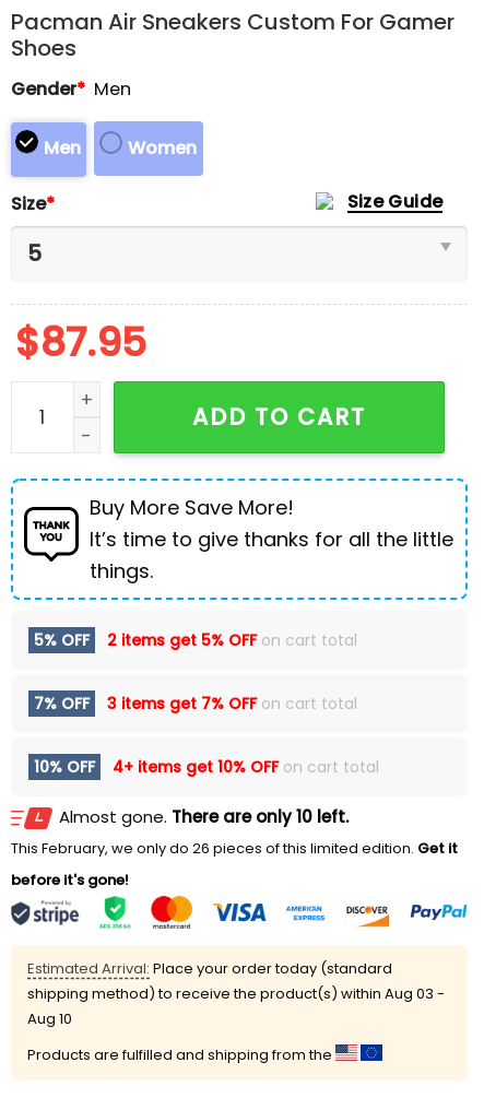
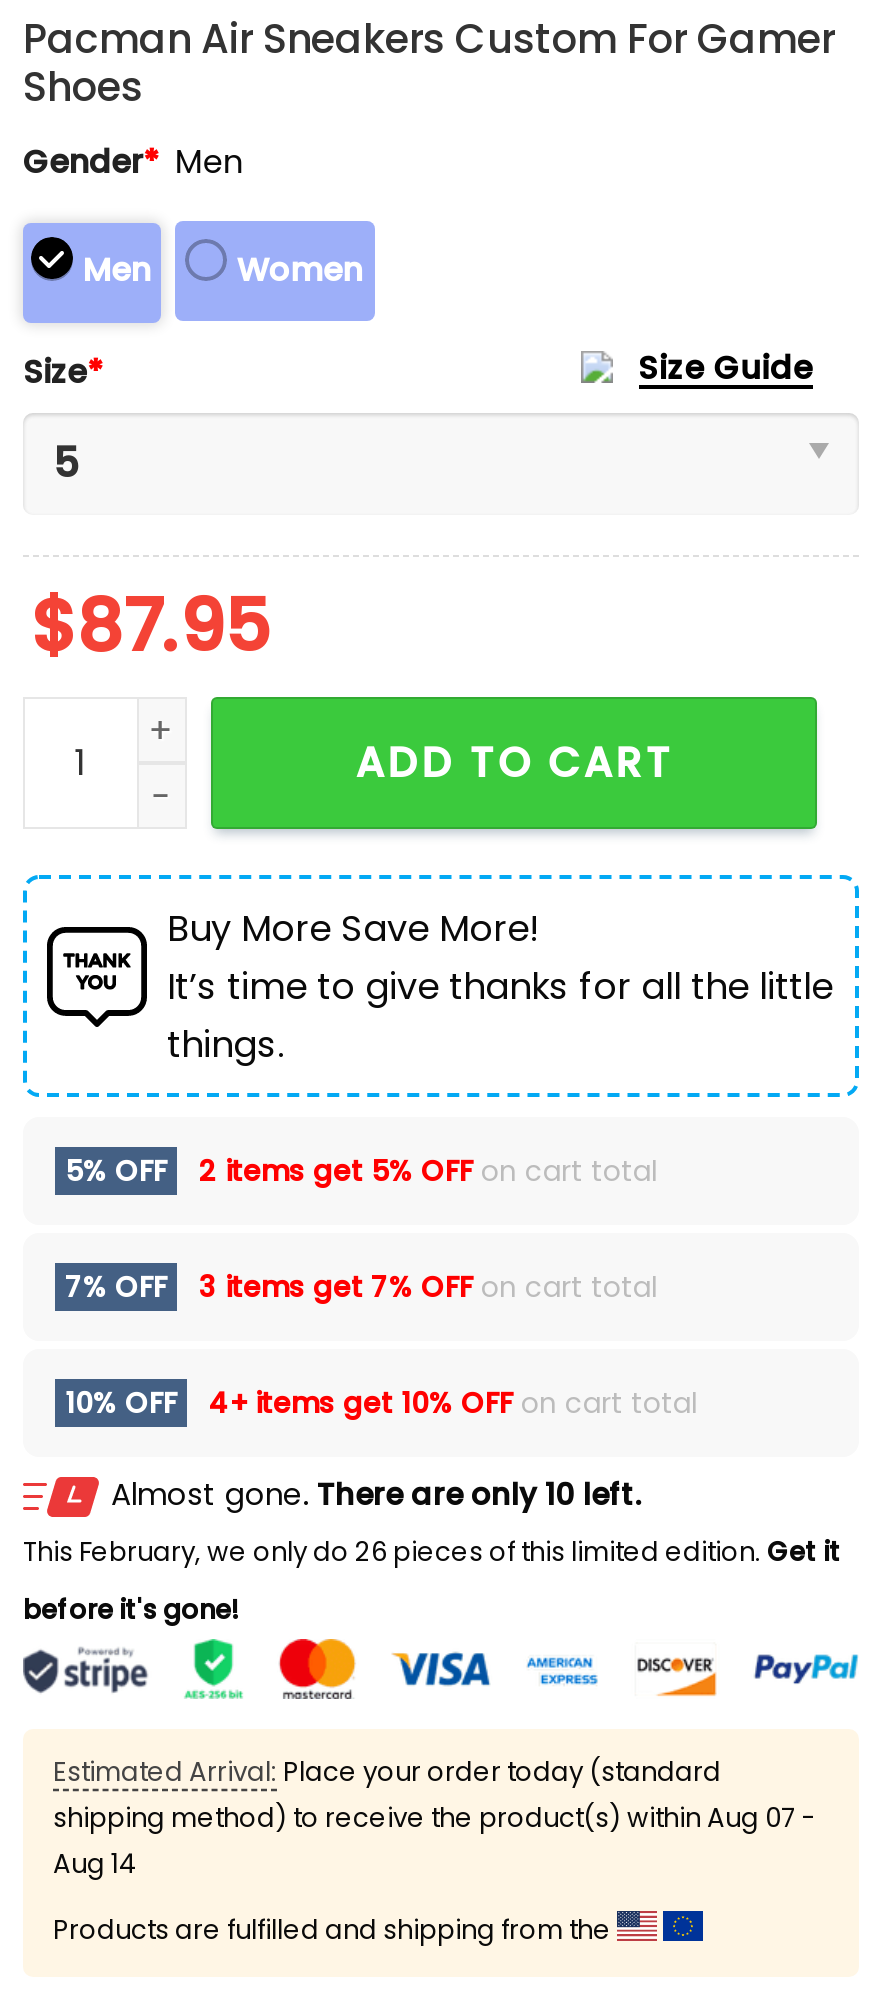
- shipping method) to receive the product(s) within Aug 03 -
+ shipping method) to receive the product(s) within Aug 07 -

- Aug 10
+ Aug 14
